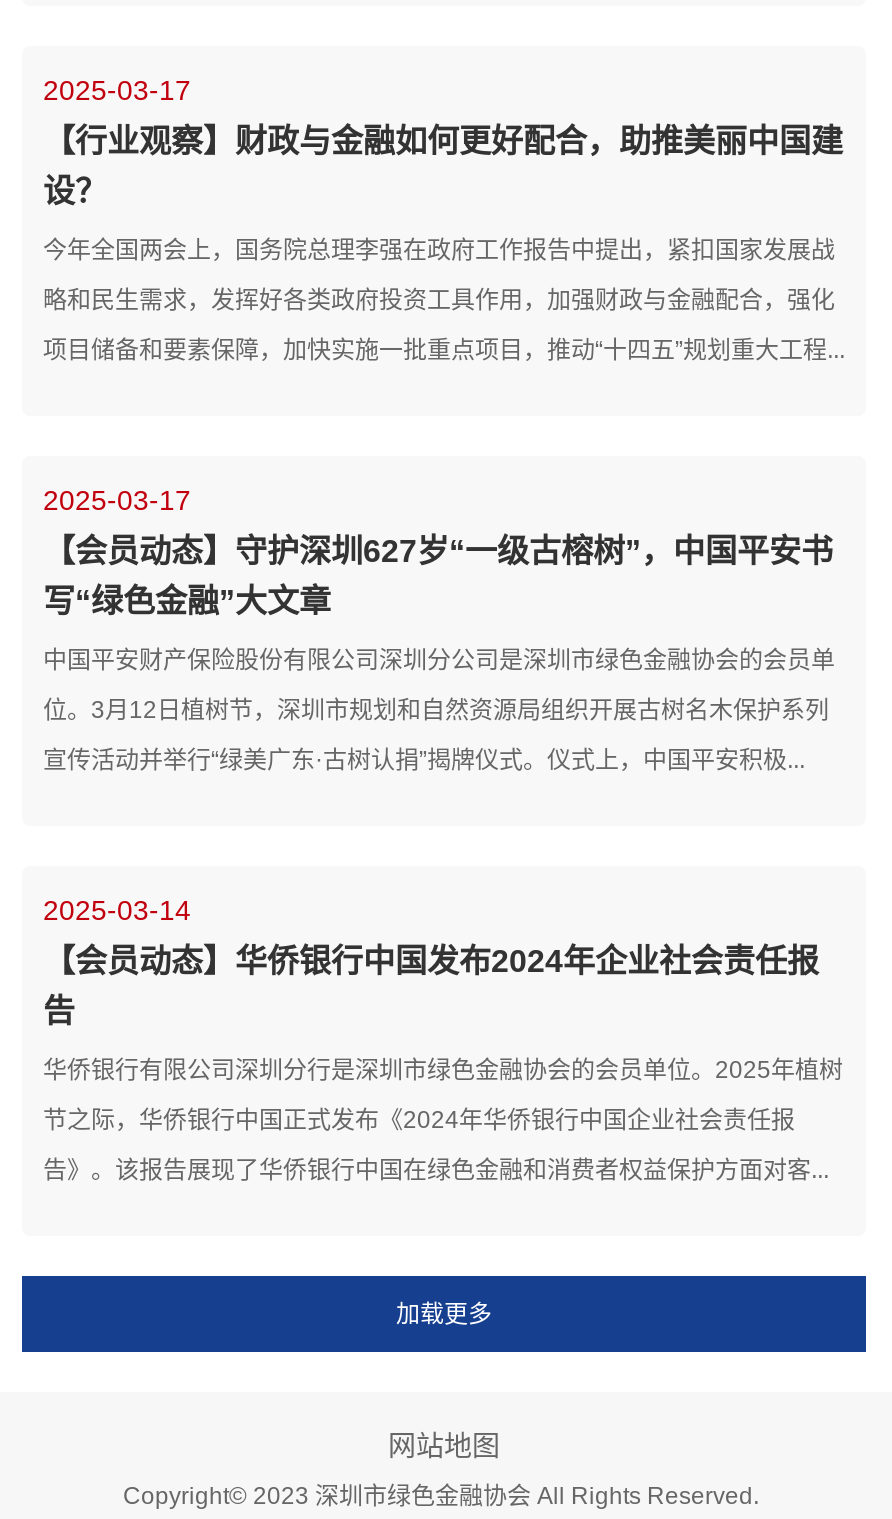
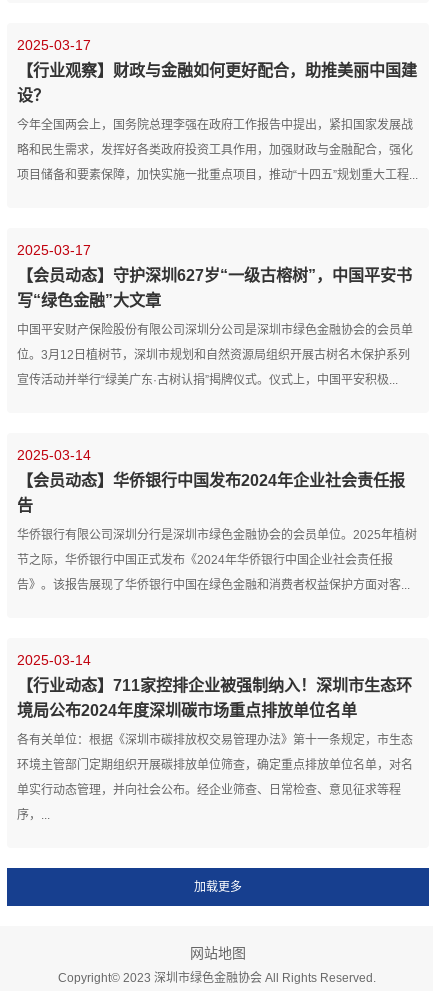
+ 2025-03-14
+ 【行业动态】711家控排企业被强制纳入！深圳市生态环
+ 境局公布2024年度深圳碳市场重点排放单位名单
+ 各有关单位：根据《深圳市碳排放权交易管理办法》第十一条规定，市生态
+ 环境主管部门定期组织开展碳排放单位筛查，确定重点排放单位名单，对名
+ 单实行动态管理，并向社会公布。经企业筛查、日常检查、意见征求等程
+ 序，...
